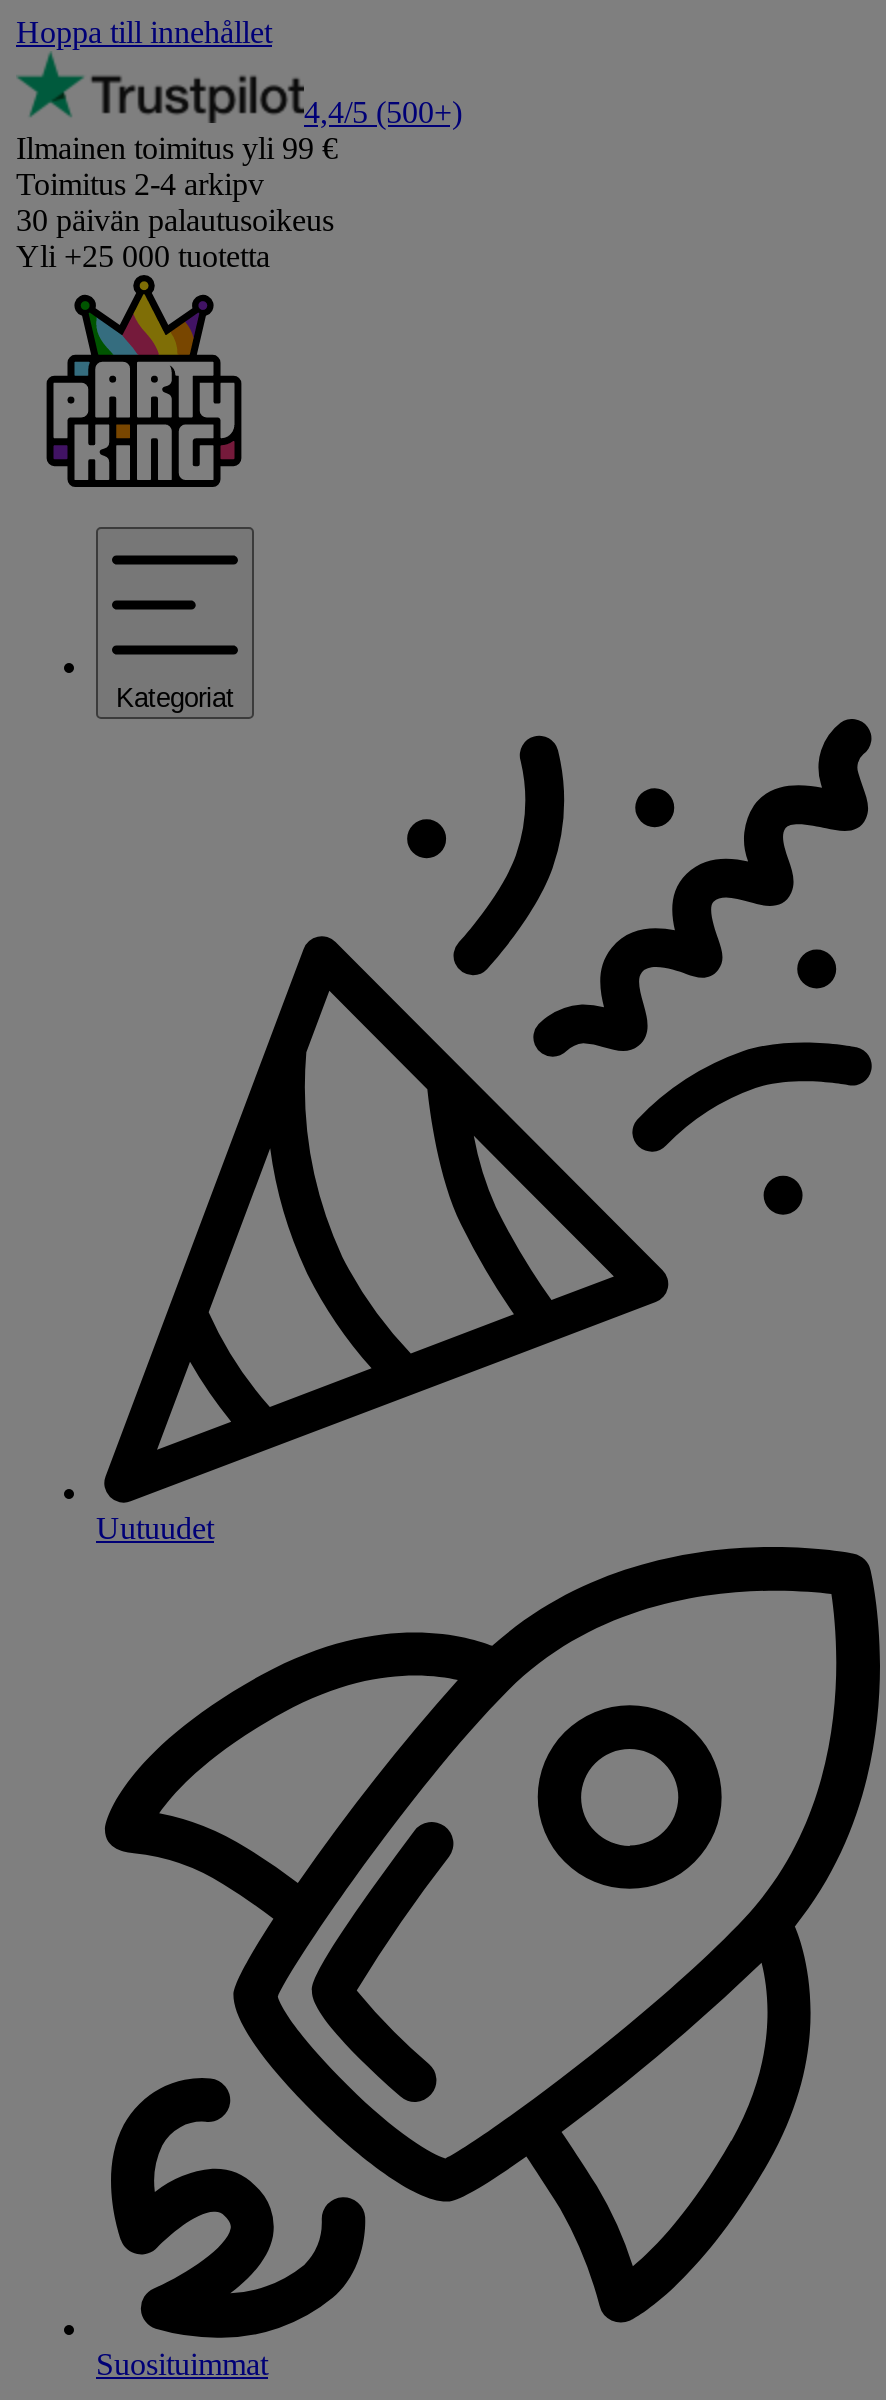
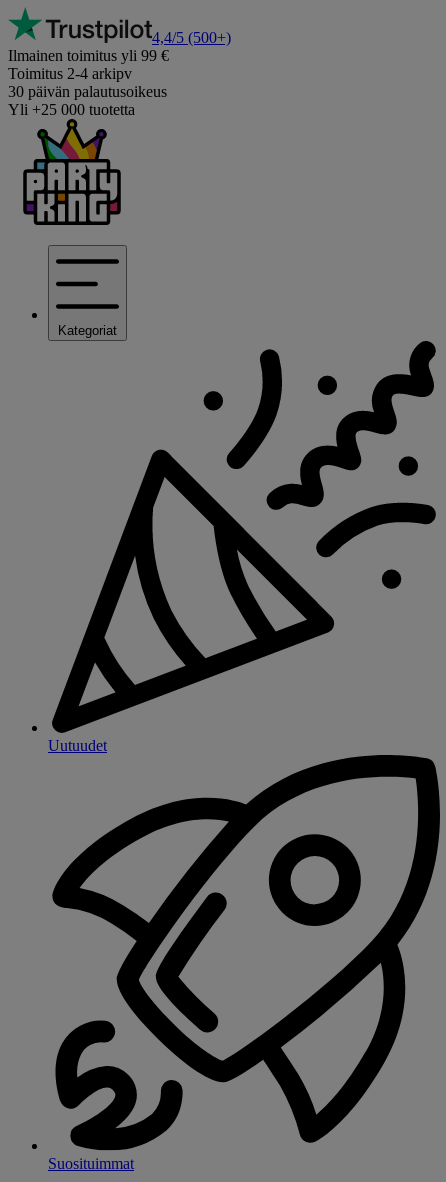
- Hoppa till innehållet
